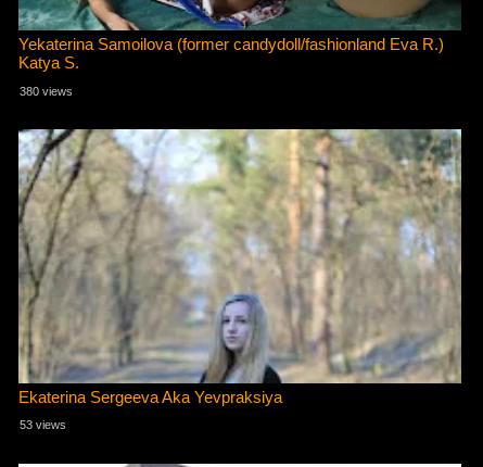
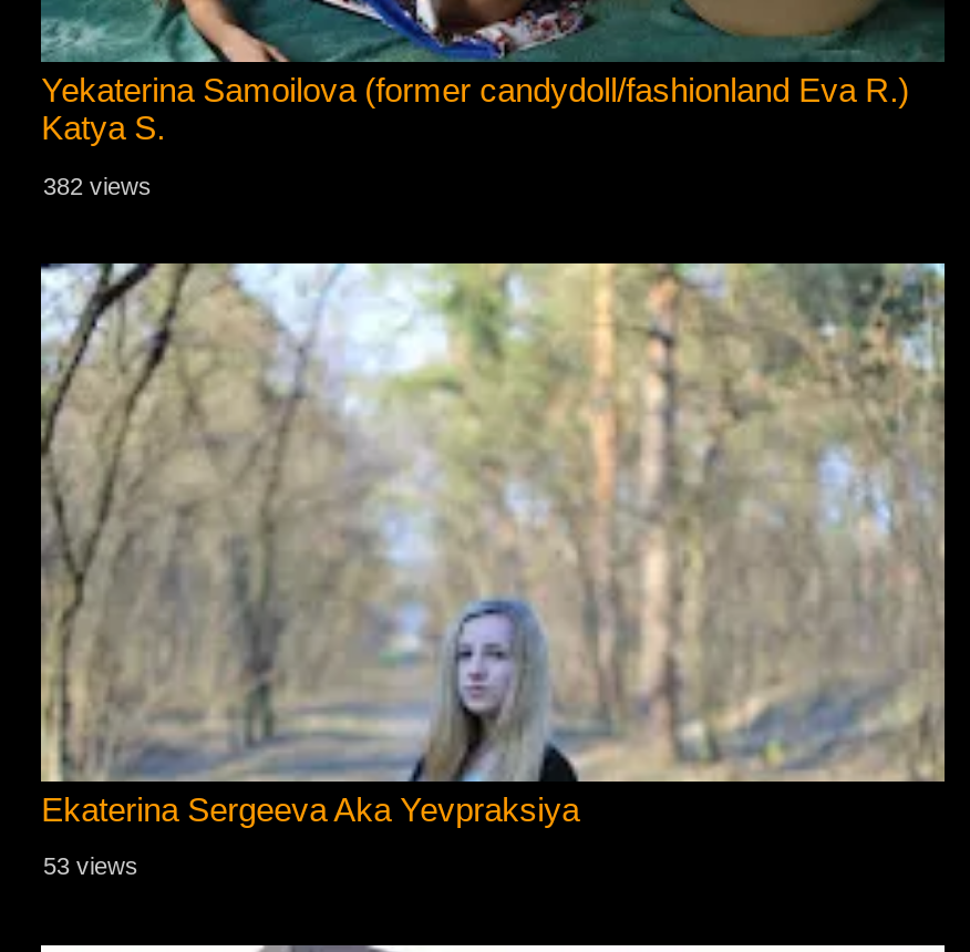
- 380 views
+ 382 views
